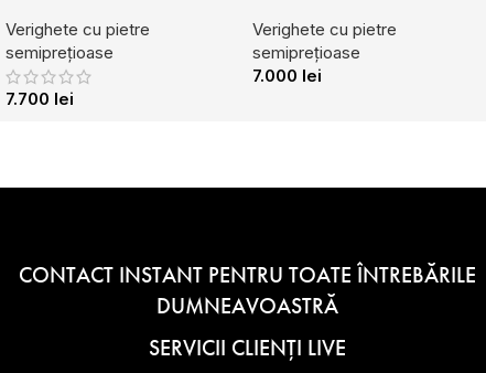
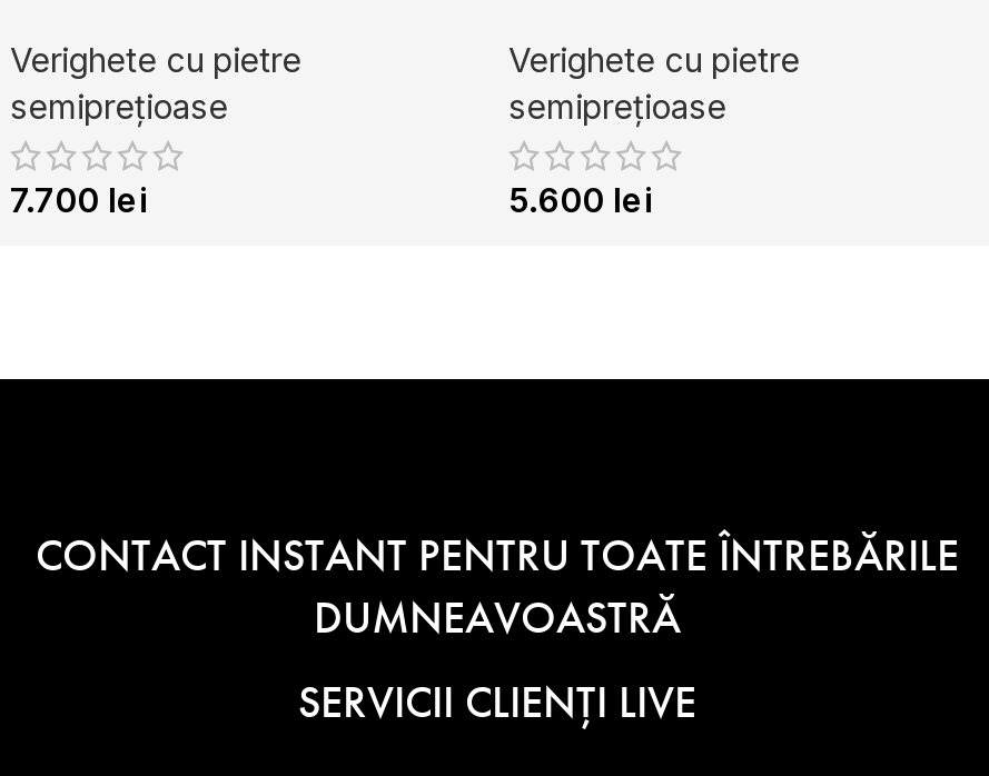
- 7.000 lei
+ 5.600 lei
